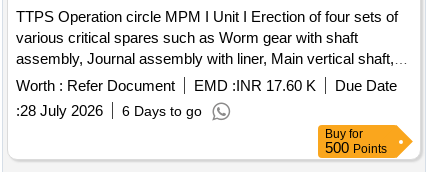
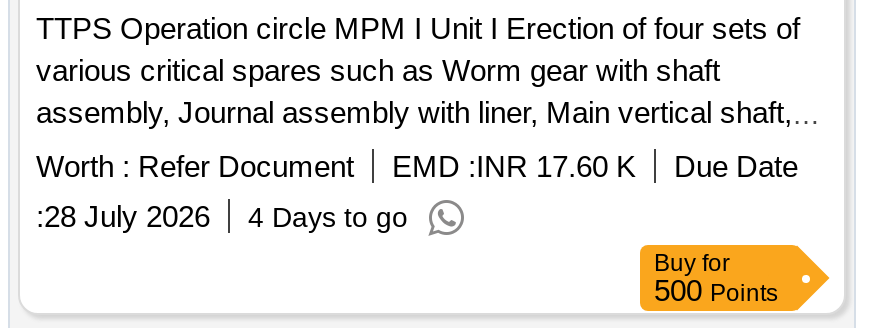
- :28 July 2026 6 Days to go
+ :28 July 2026 4 Days to go
